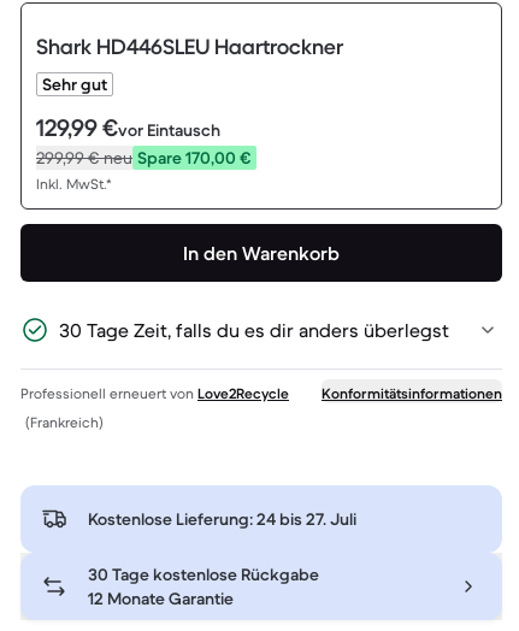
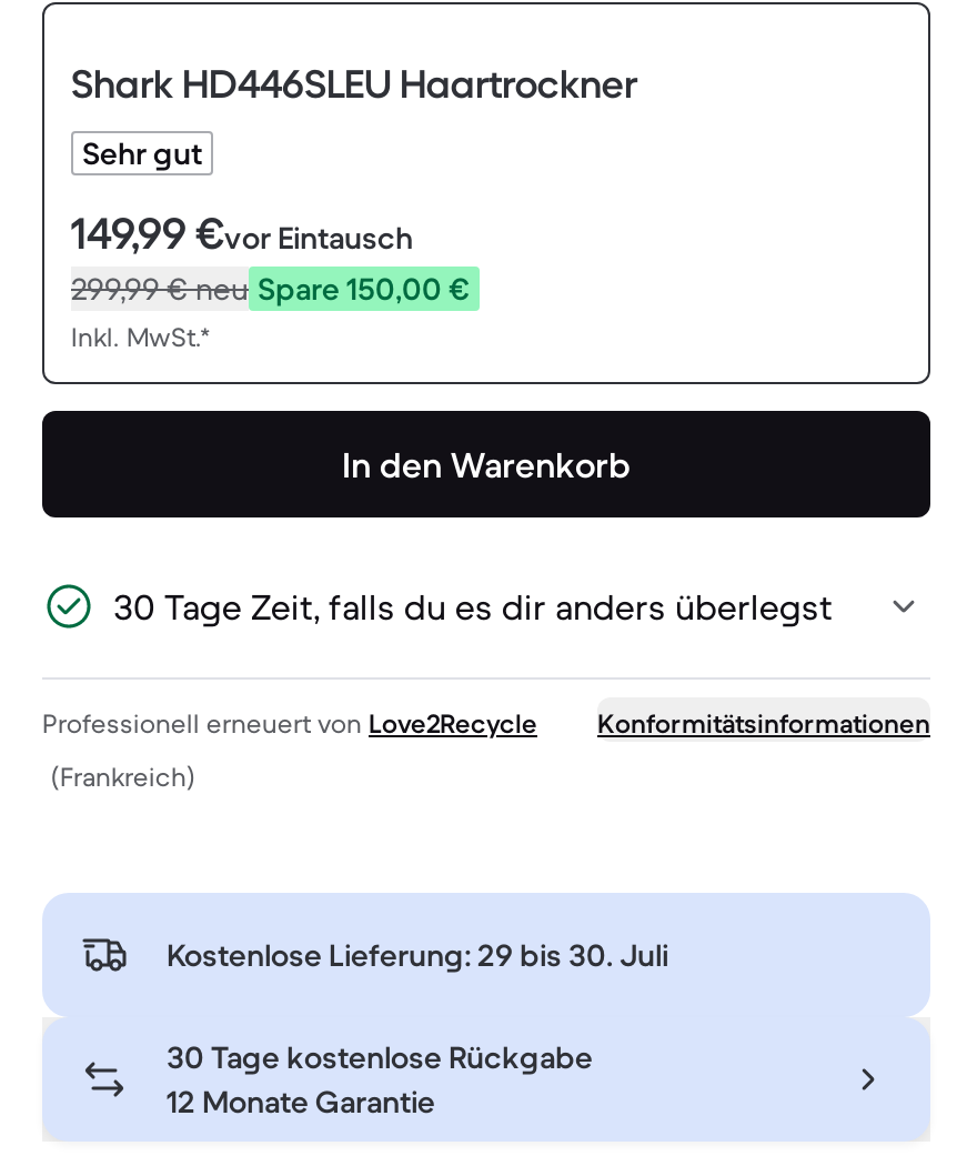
- 129,99 €vor Eintausch
+ 149,99 €vor Eintausch

- 299,99 €neu Spare 170,00 €
+ 299,99 €neu Spare 150,00 €

- Kostenlose Lieferung: 24 bis 27. Juli
+ Kostenlose Lieferung: 29 bis 30. Juli
